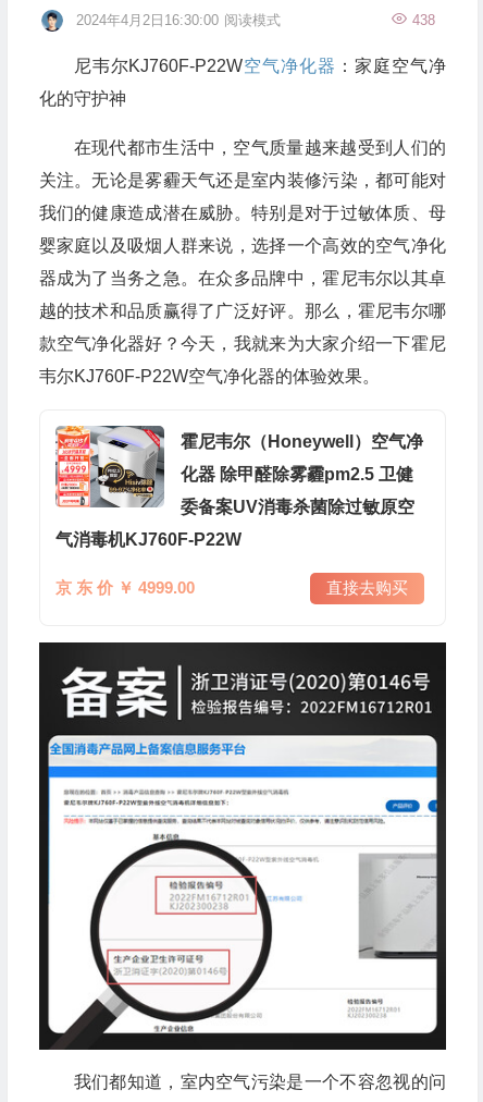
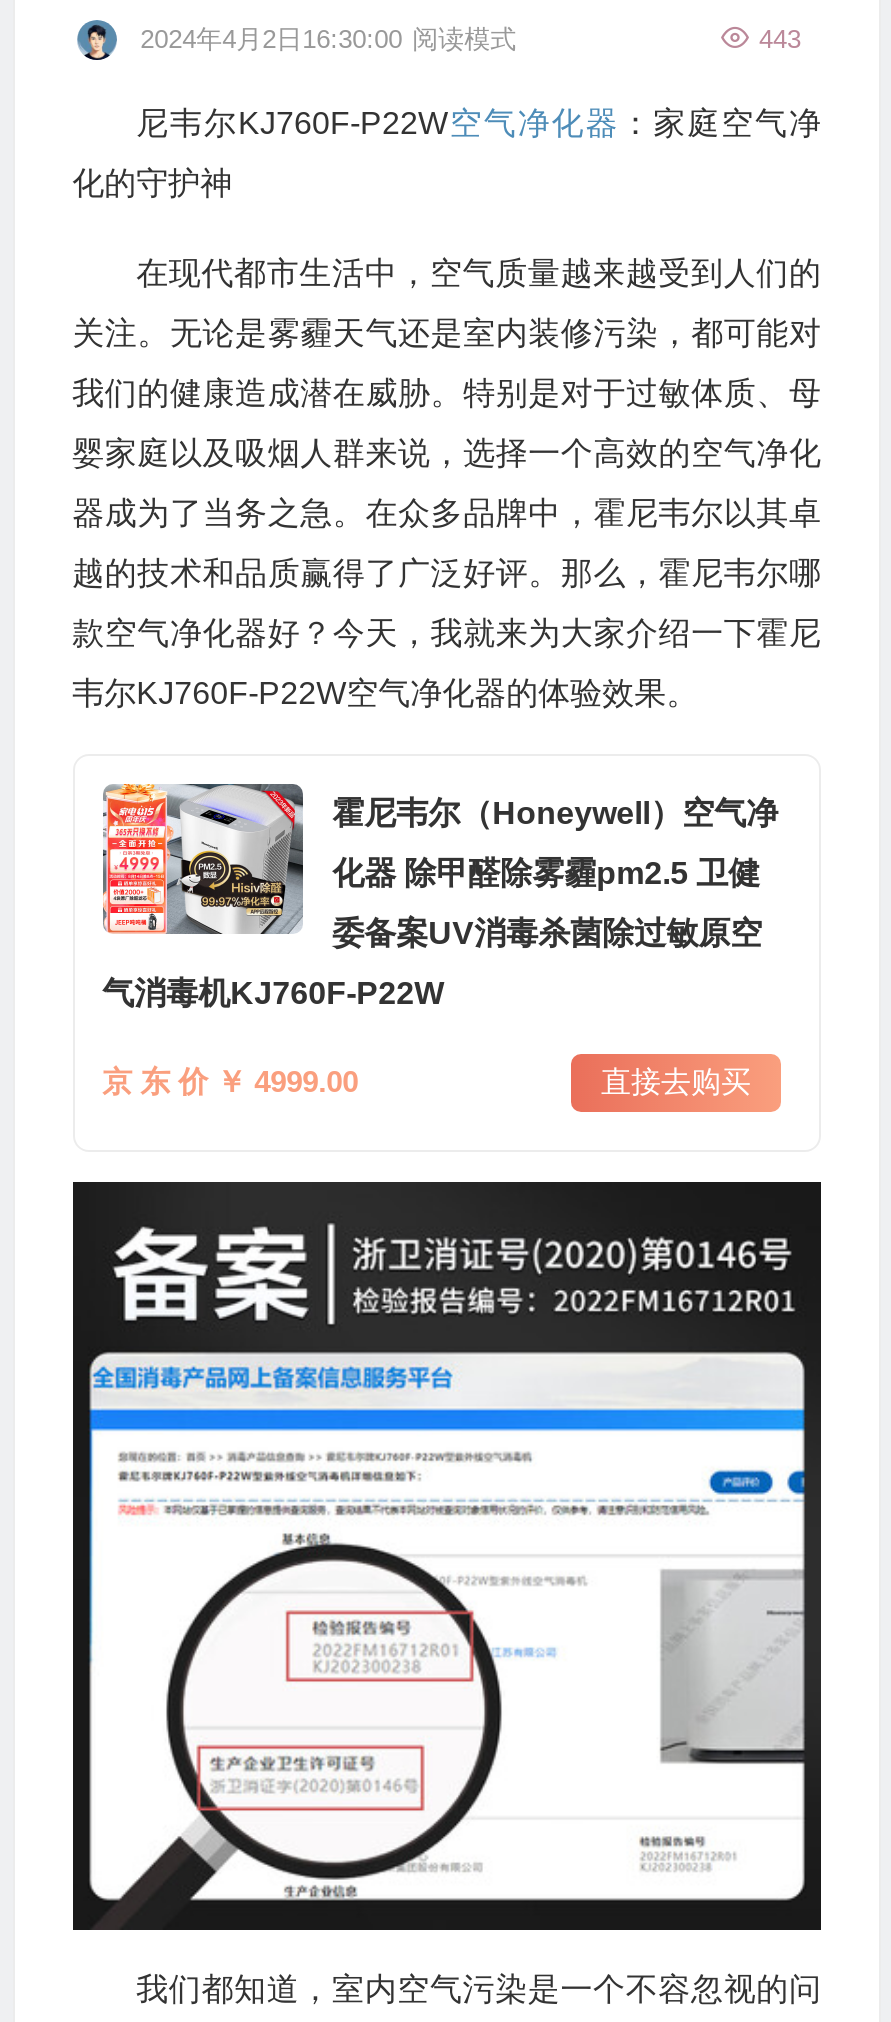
- 438
+ 443
